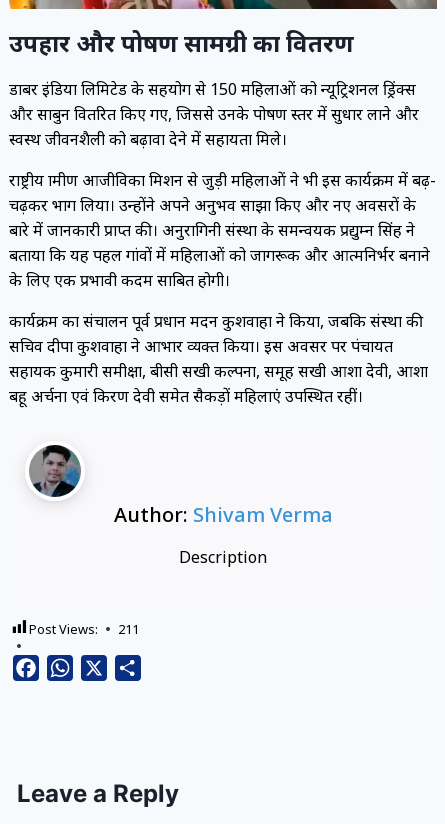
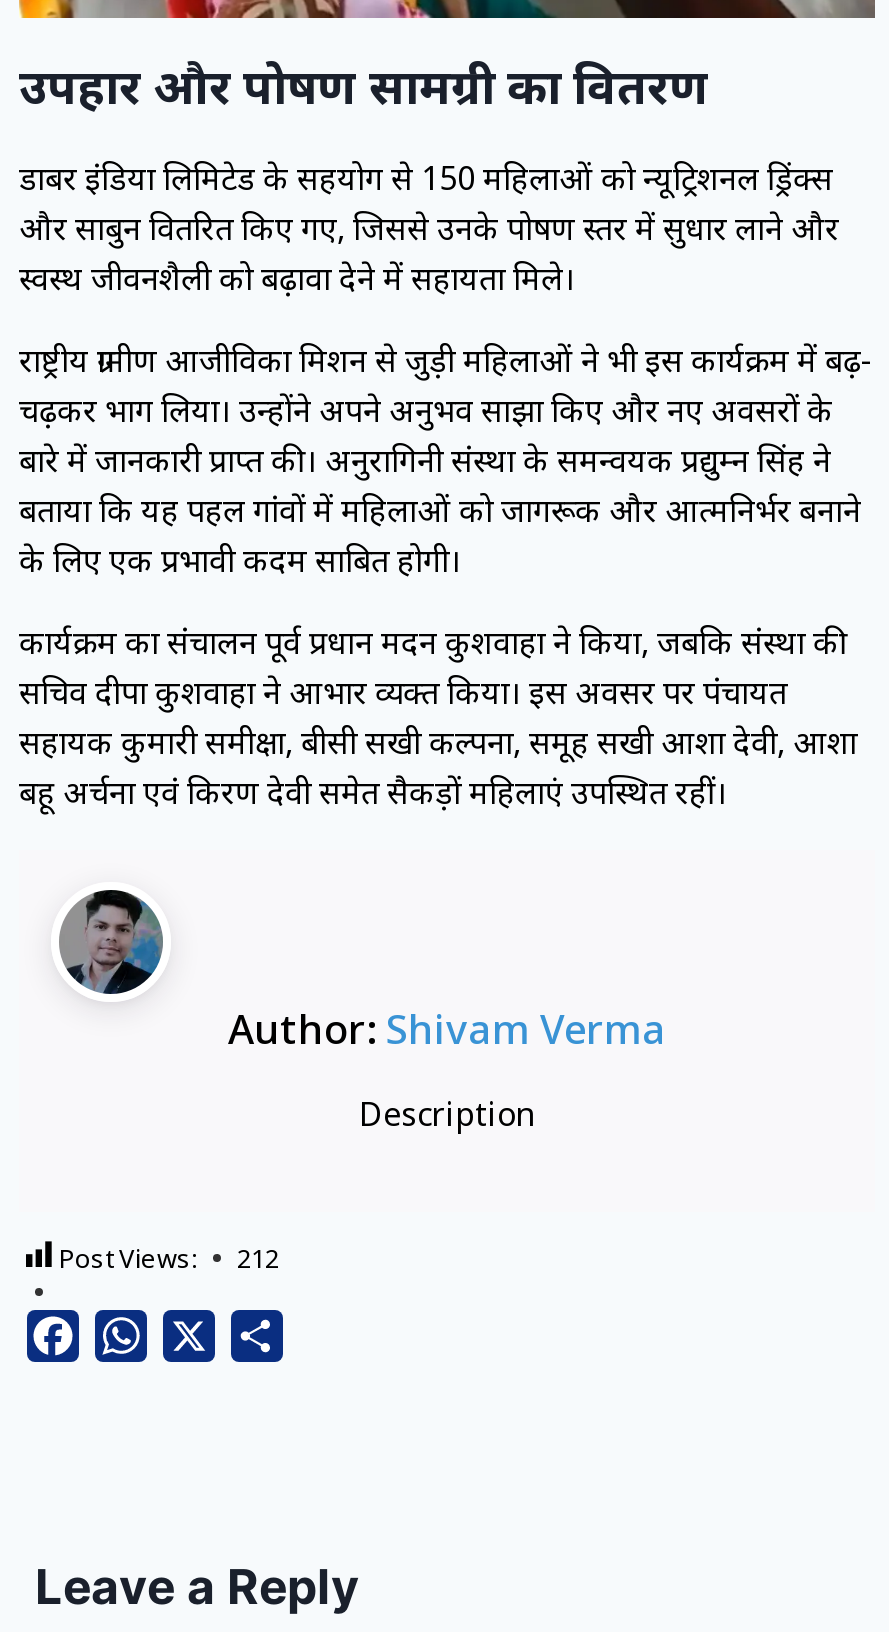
- Post Views: 211
+ Post Views: 212
